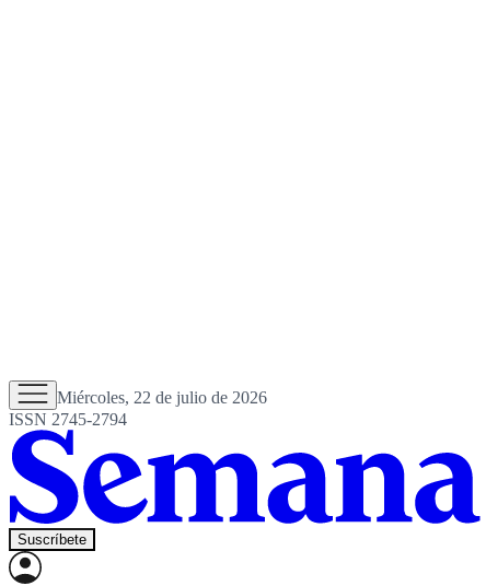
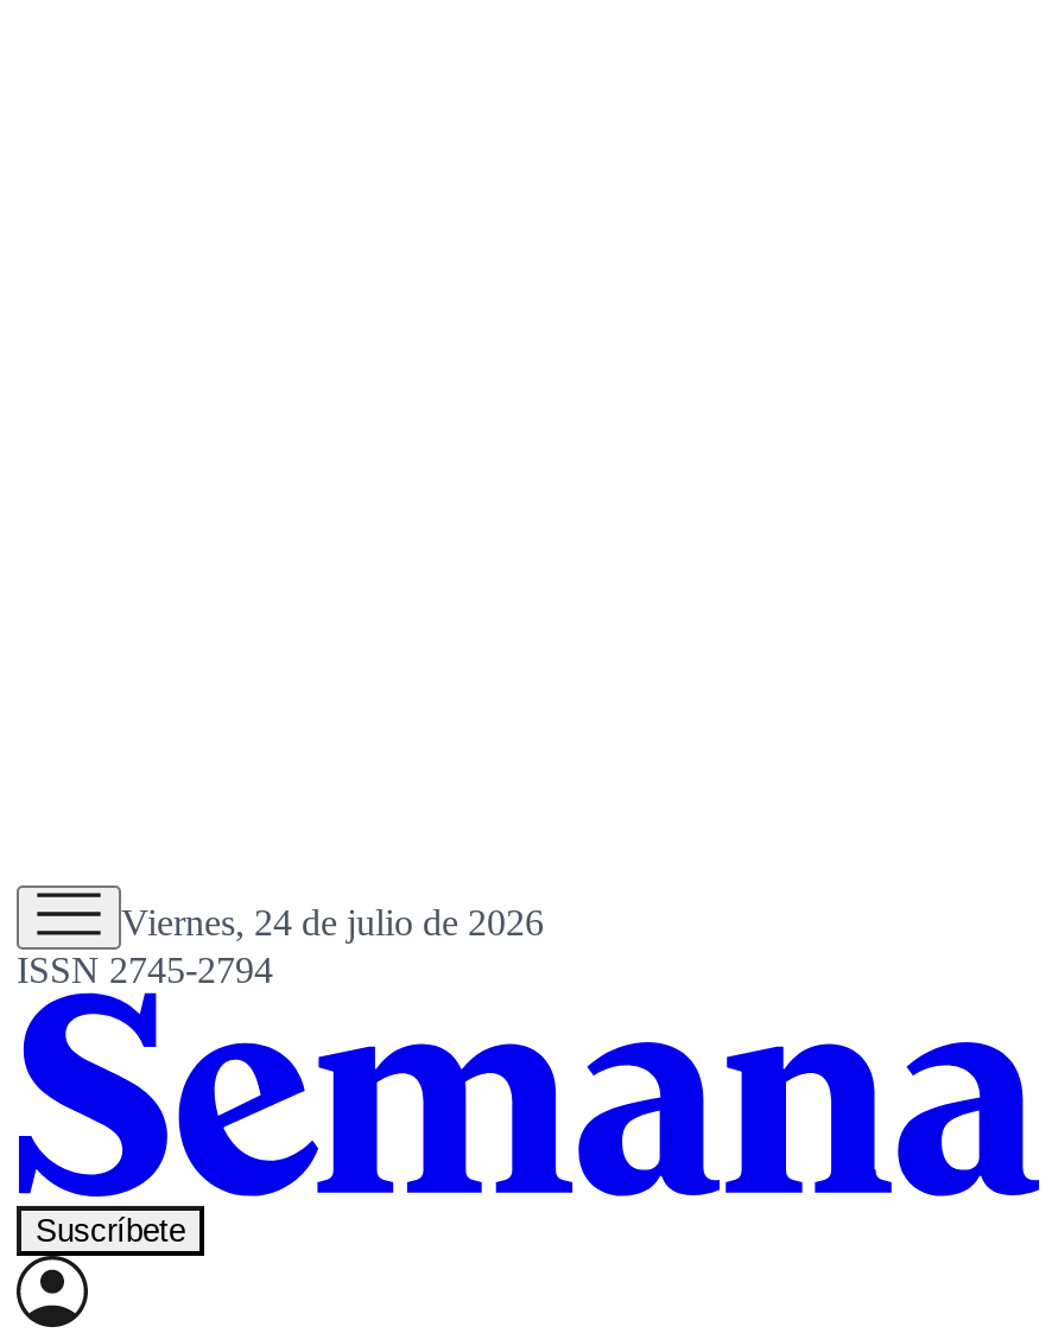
- Miércoles, 22 de julio de 2026
+ Viernes, 24 de julio de 2026
